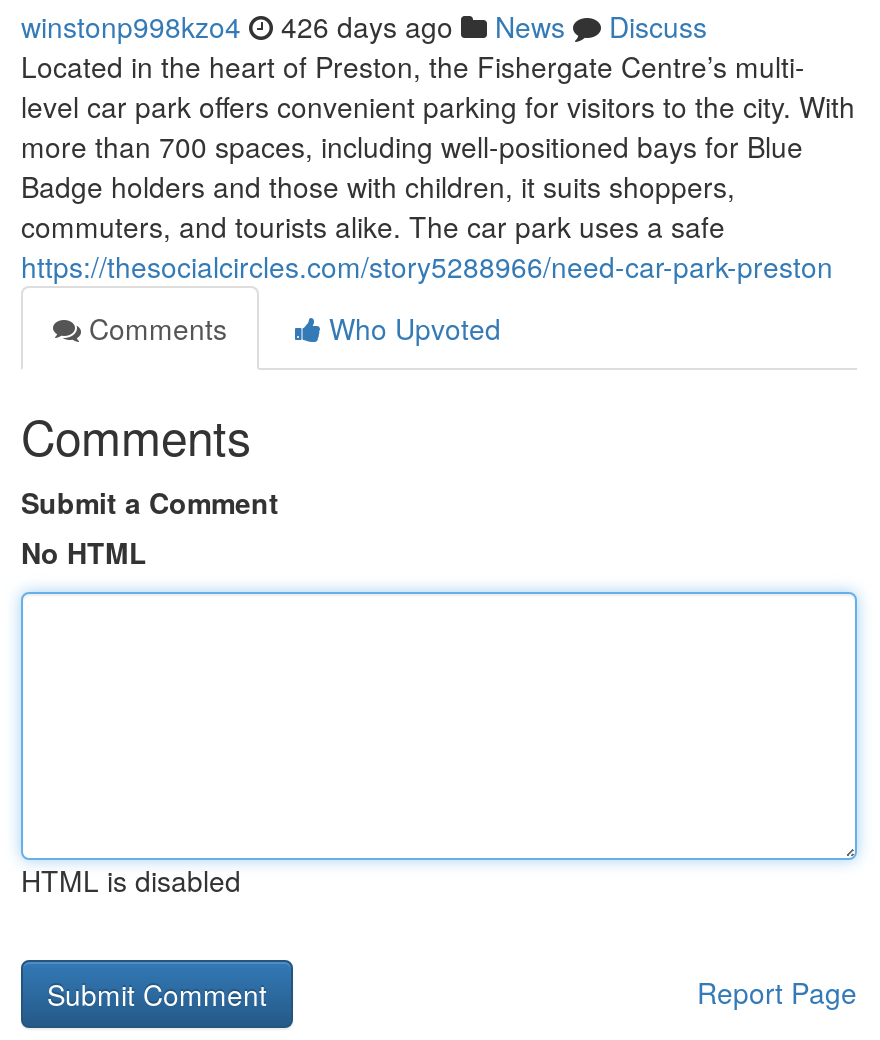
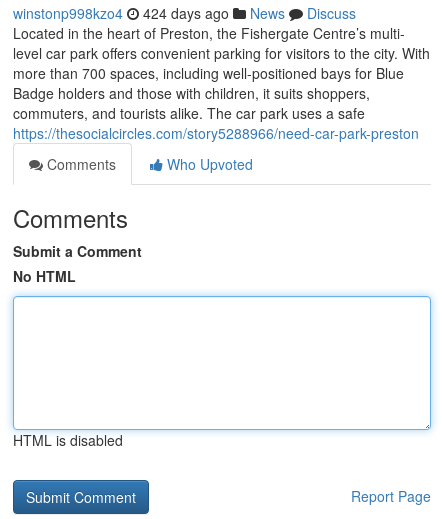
- winstonp998kzo4 426 days ago News Discuss
+ winstonp998kzo4 424 days ago News Discuss
